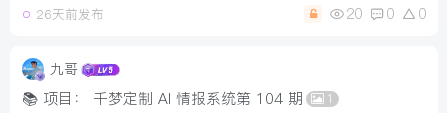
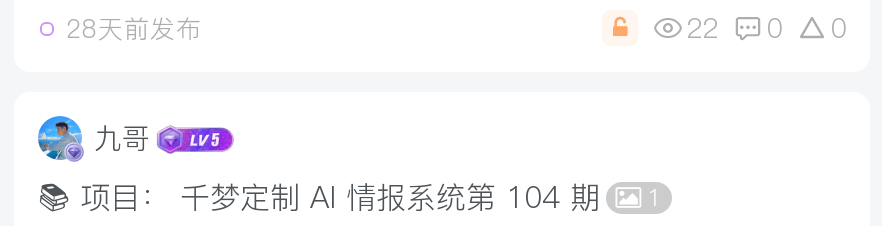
- 26天前发布
+ 28天前发布

- 20 0 0
+ 22 0 0
